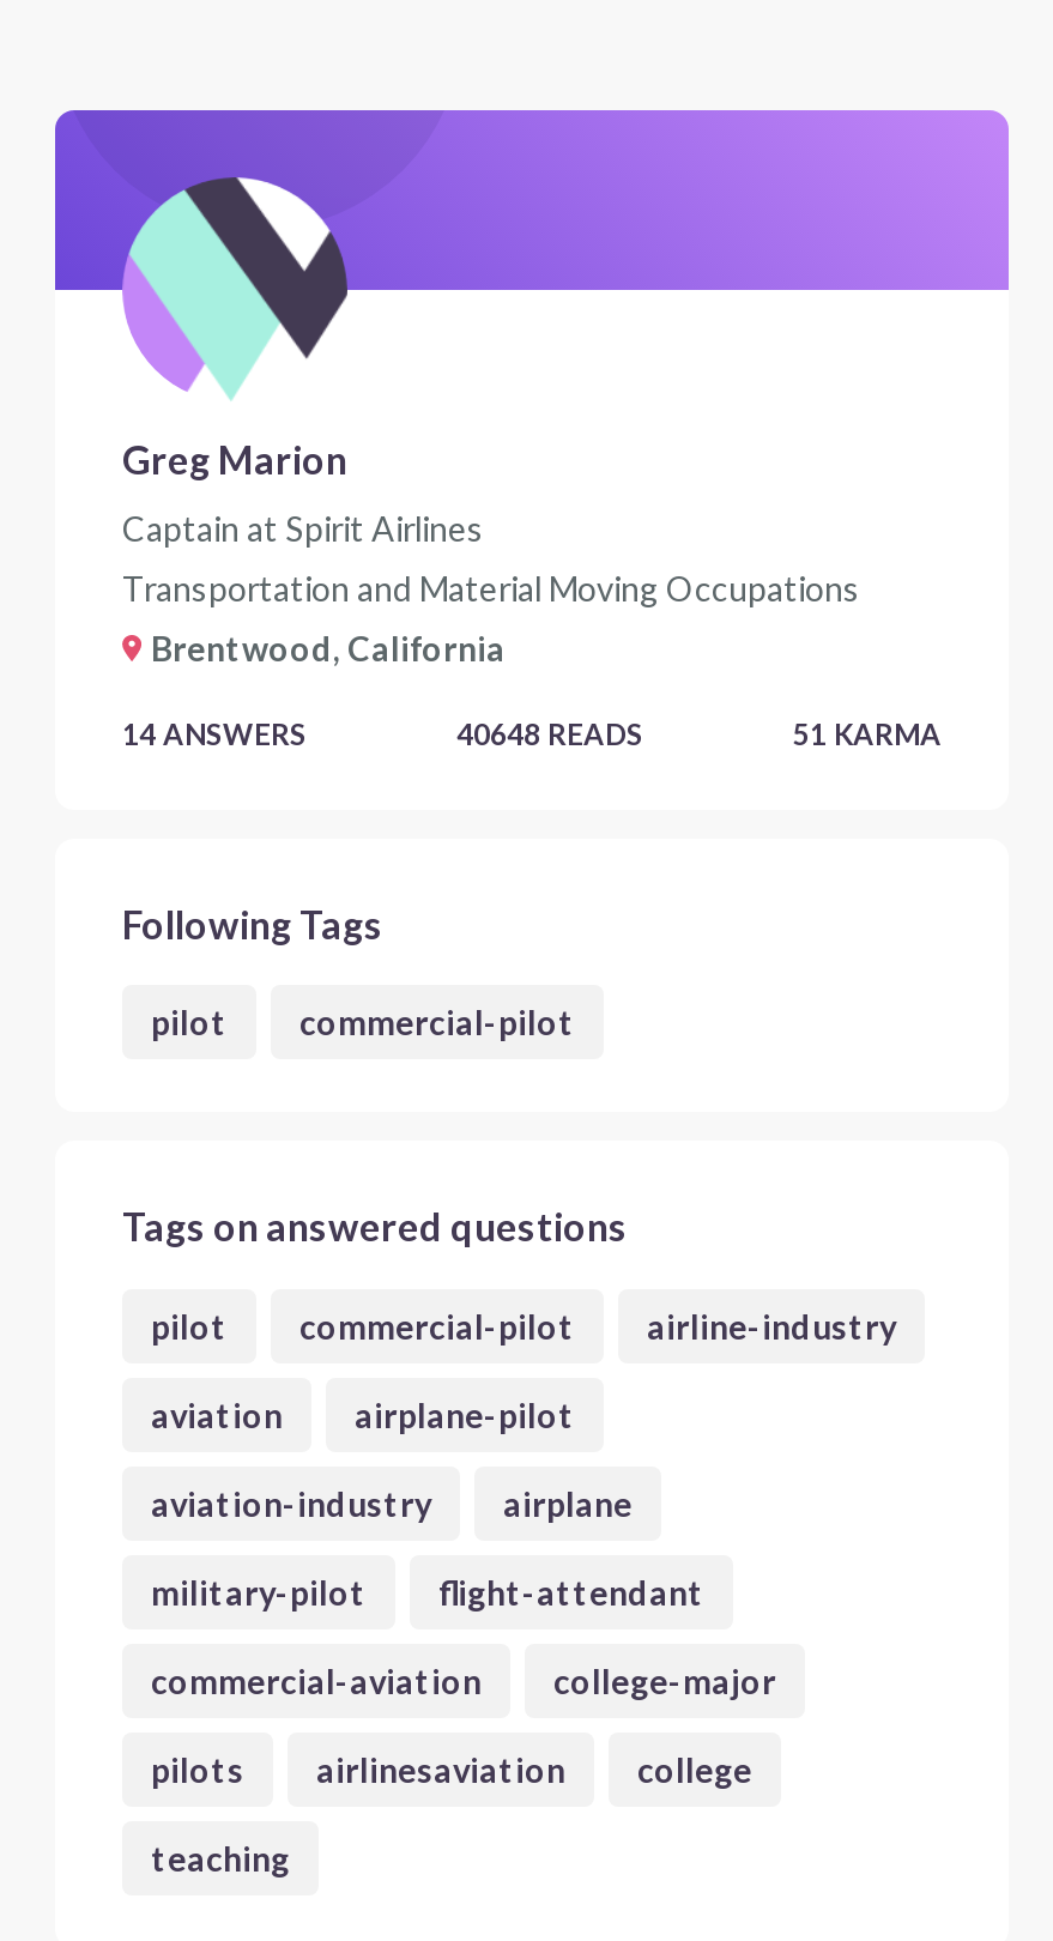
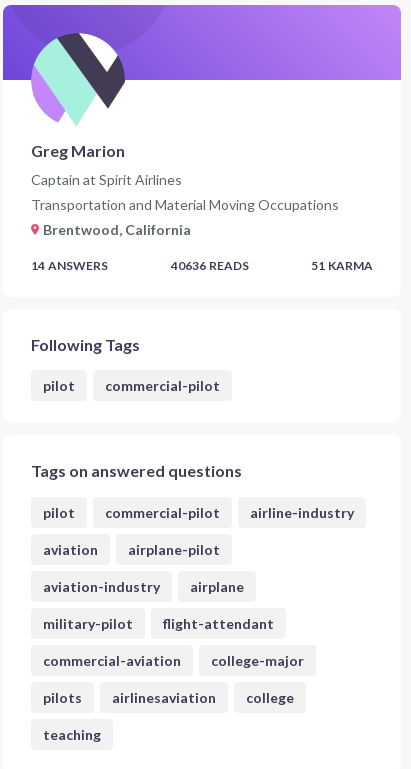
- 40648 READS
+ 40636 READS
